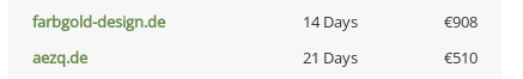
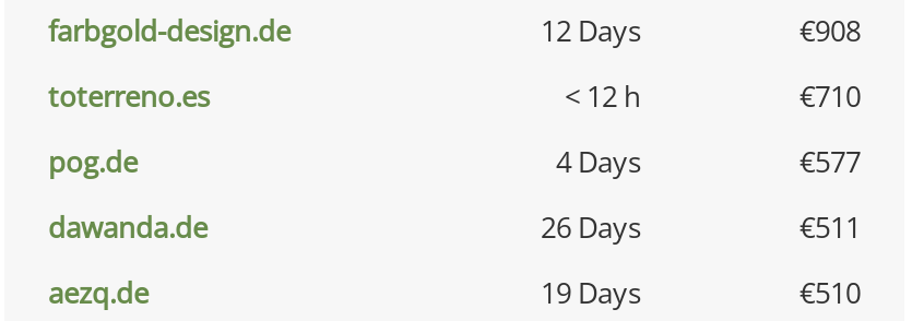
- 14 Days
+ 12 Days

+ toterreno.es
+ < 12 h
+ €710
+ pog.de
+ 4 Days
+ €577
+ dawanda.de
+ 26 Days
+ €511

- 21 Days
+ 19 Days
